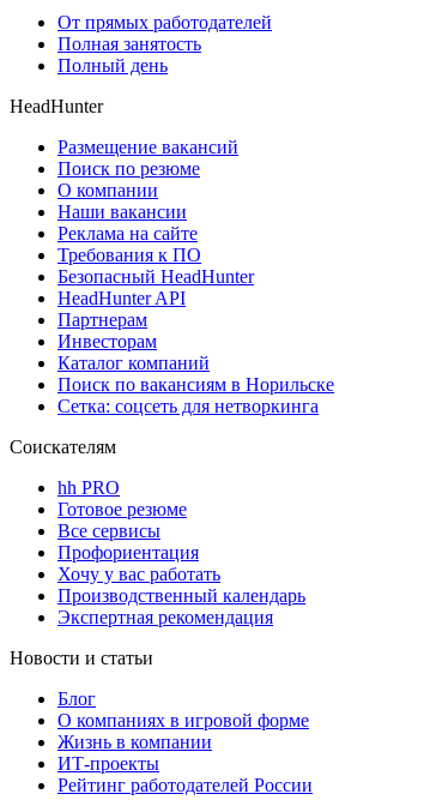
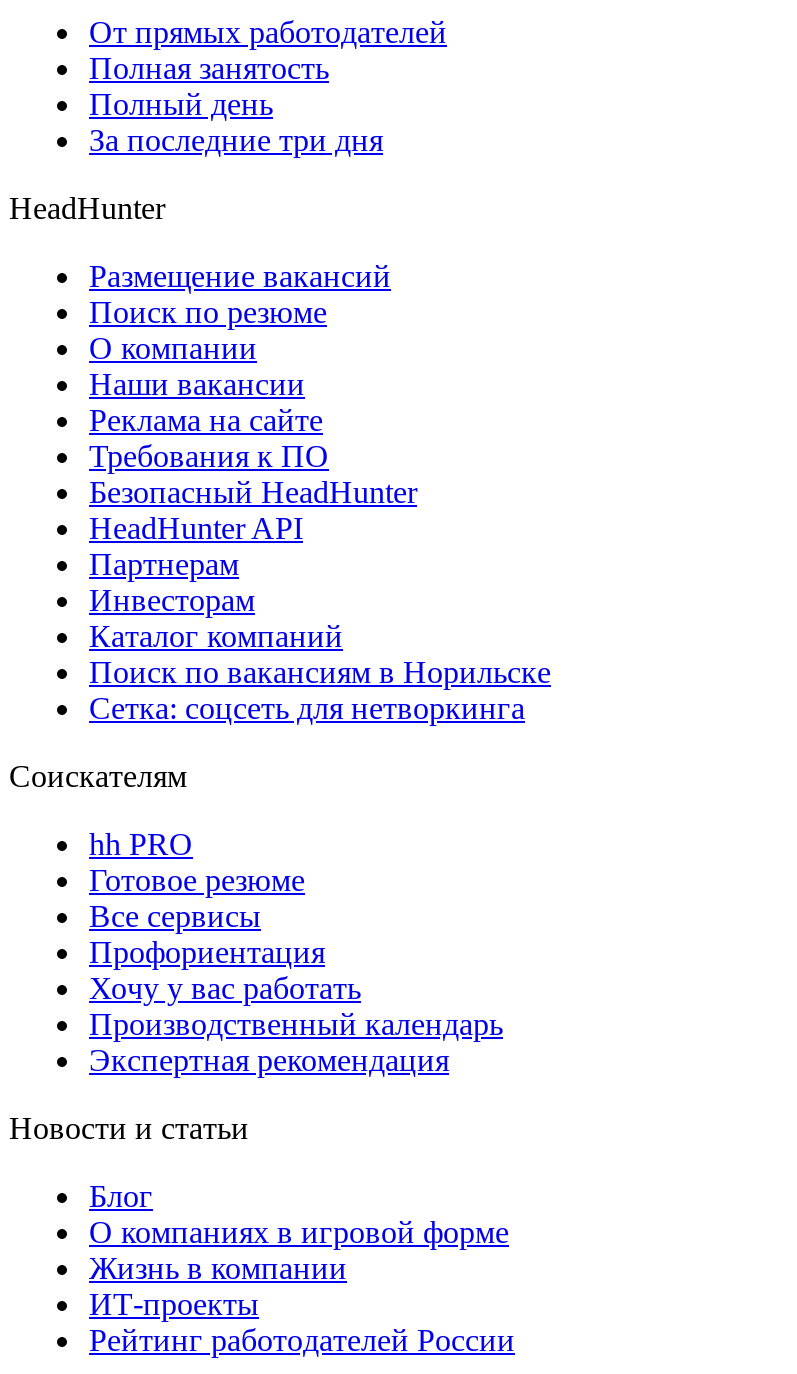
+ За последние три дня
